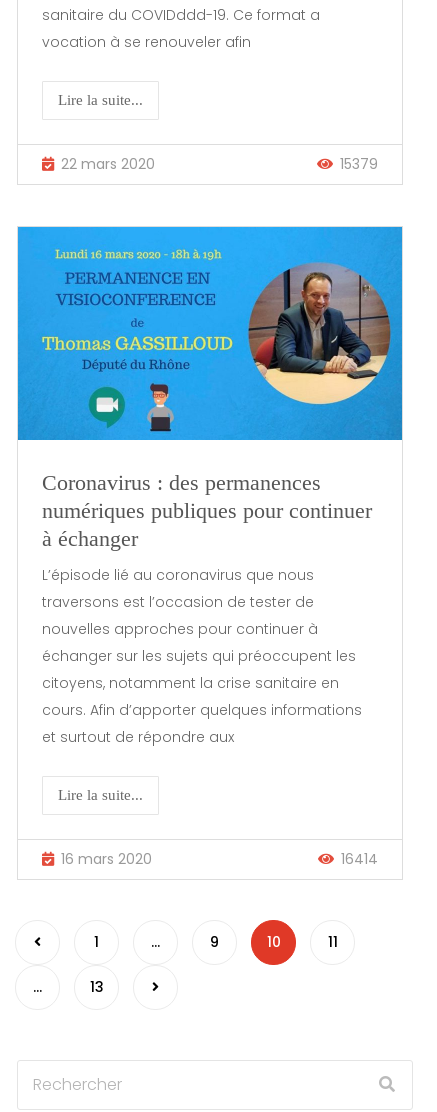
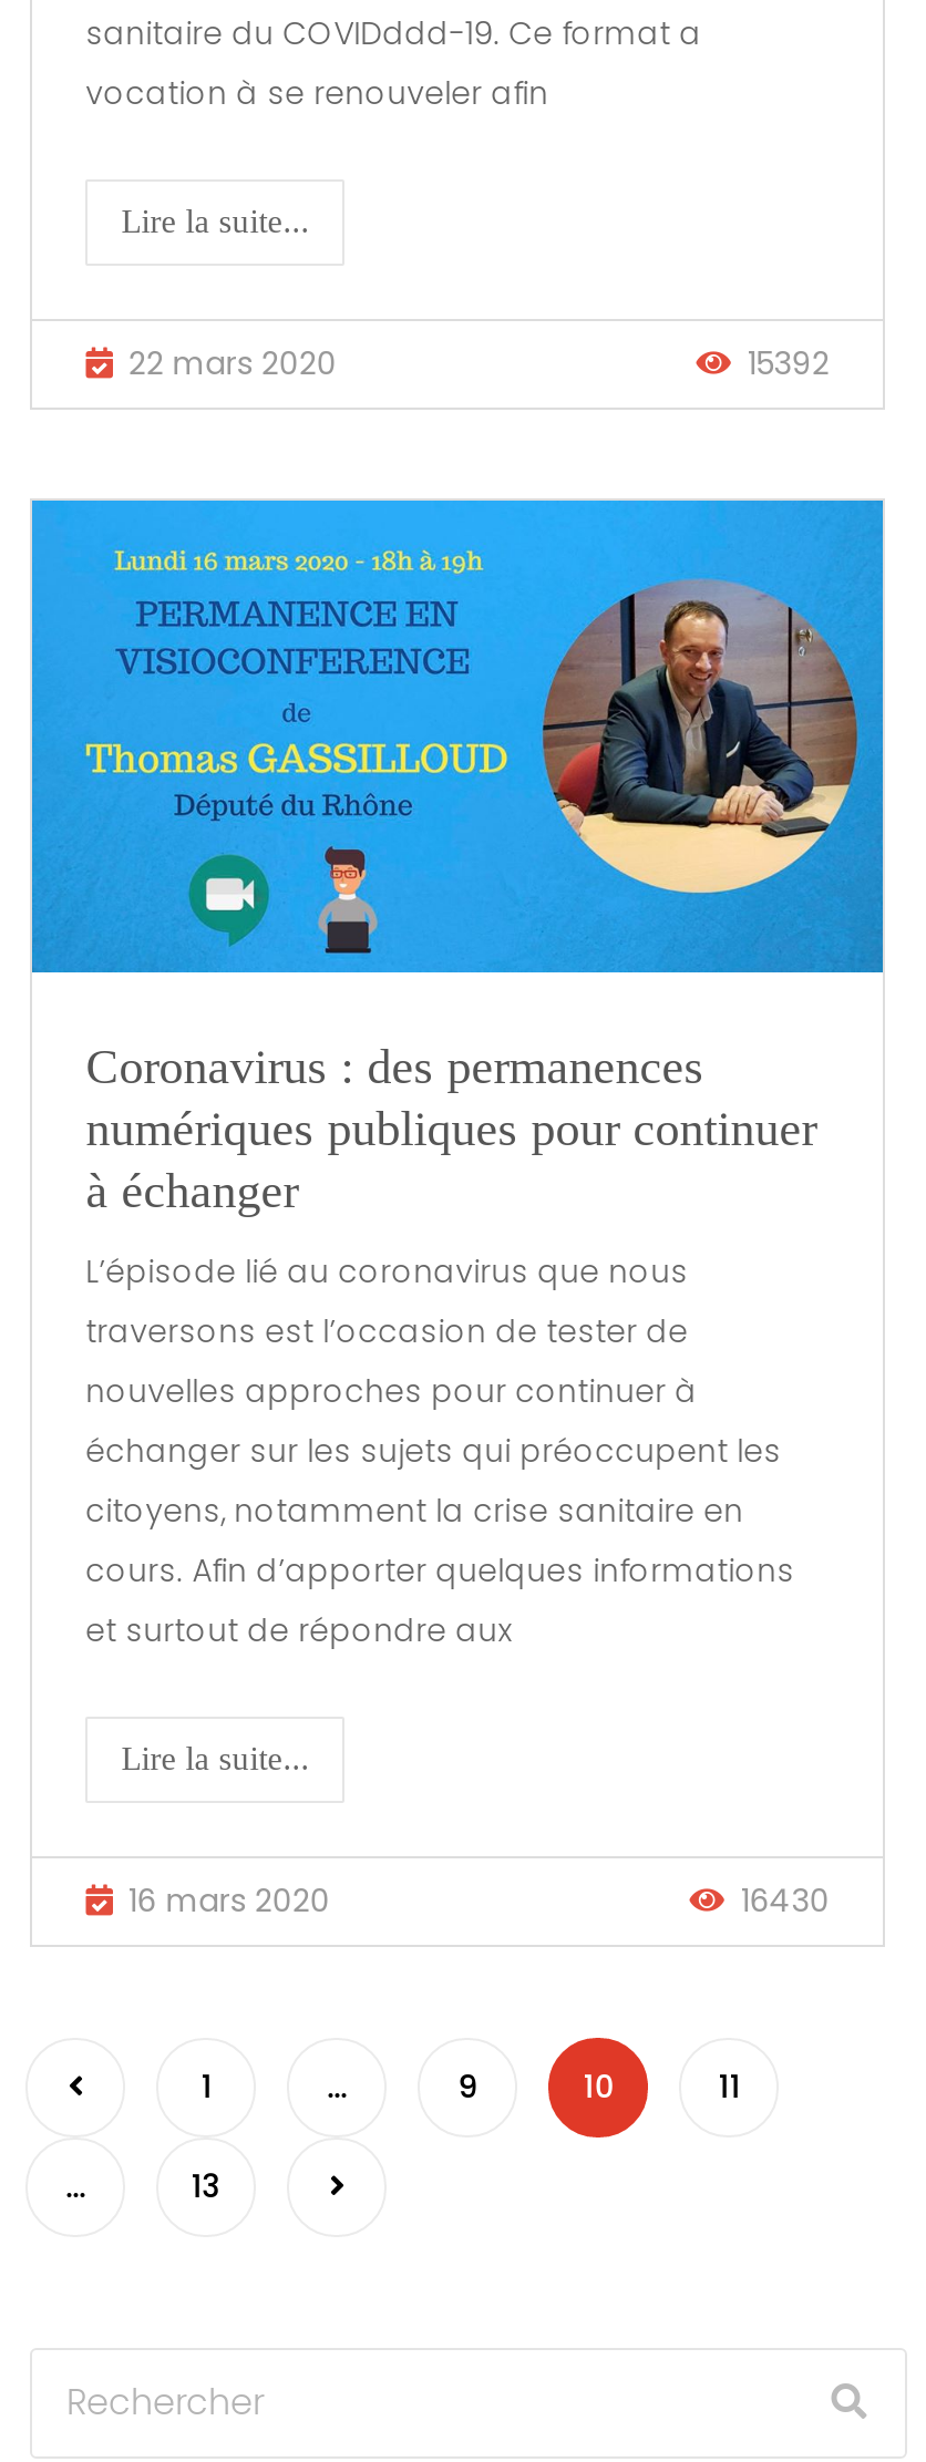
- 15379
+ 15392

- 16414
+ 16430
